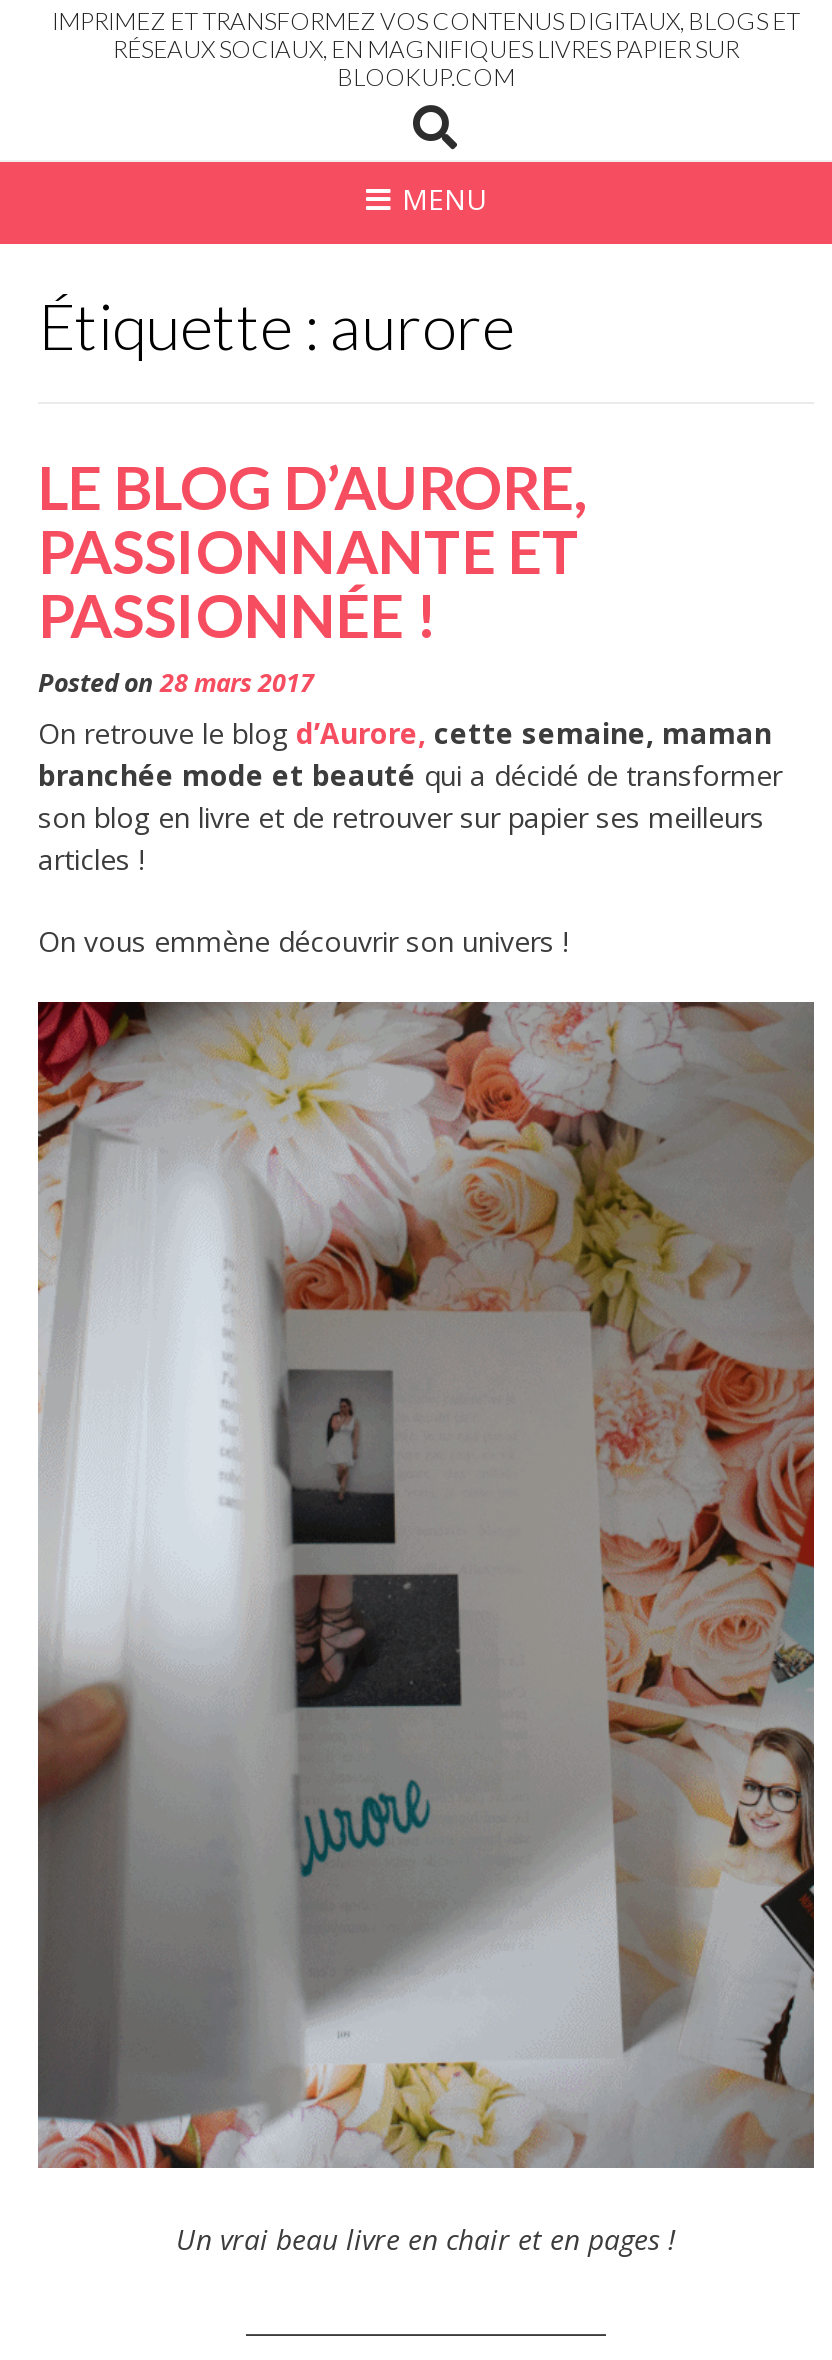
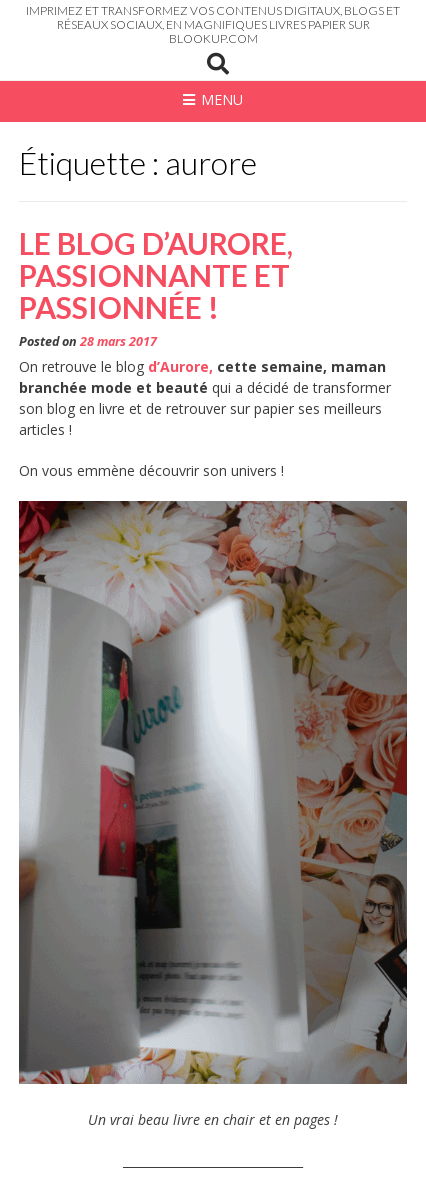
- [image]
+ [image]
